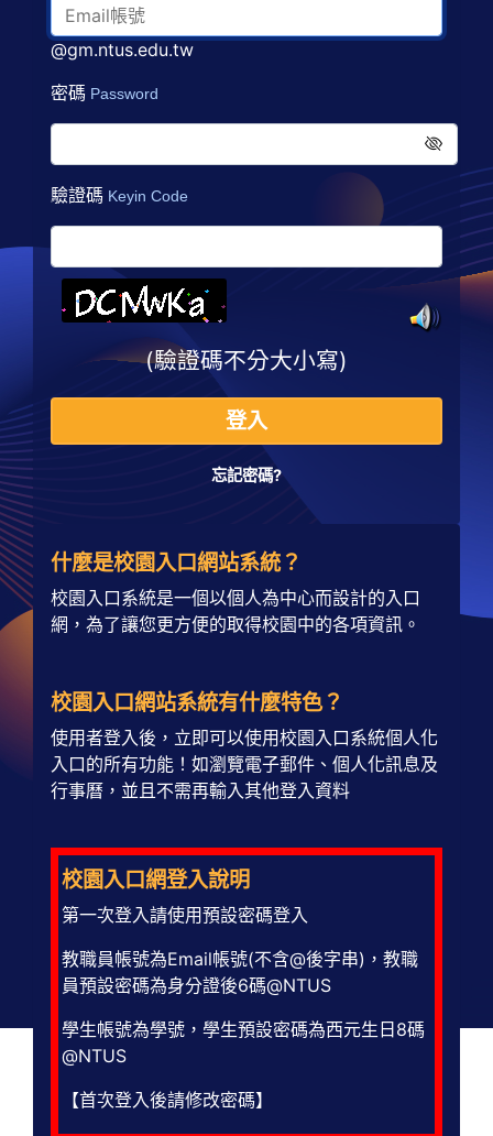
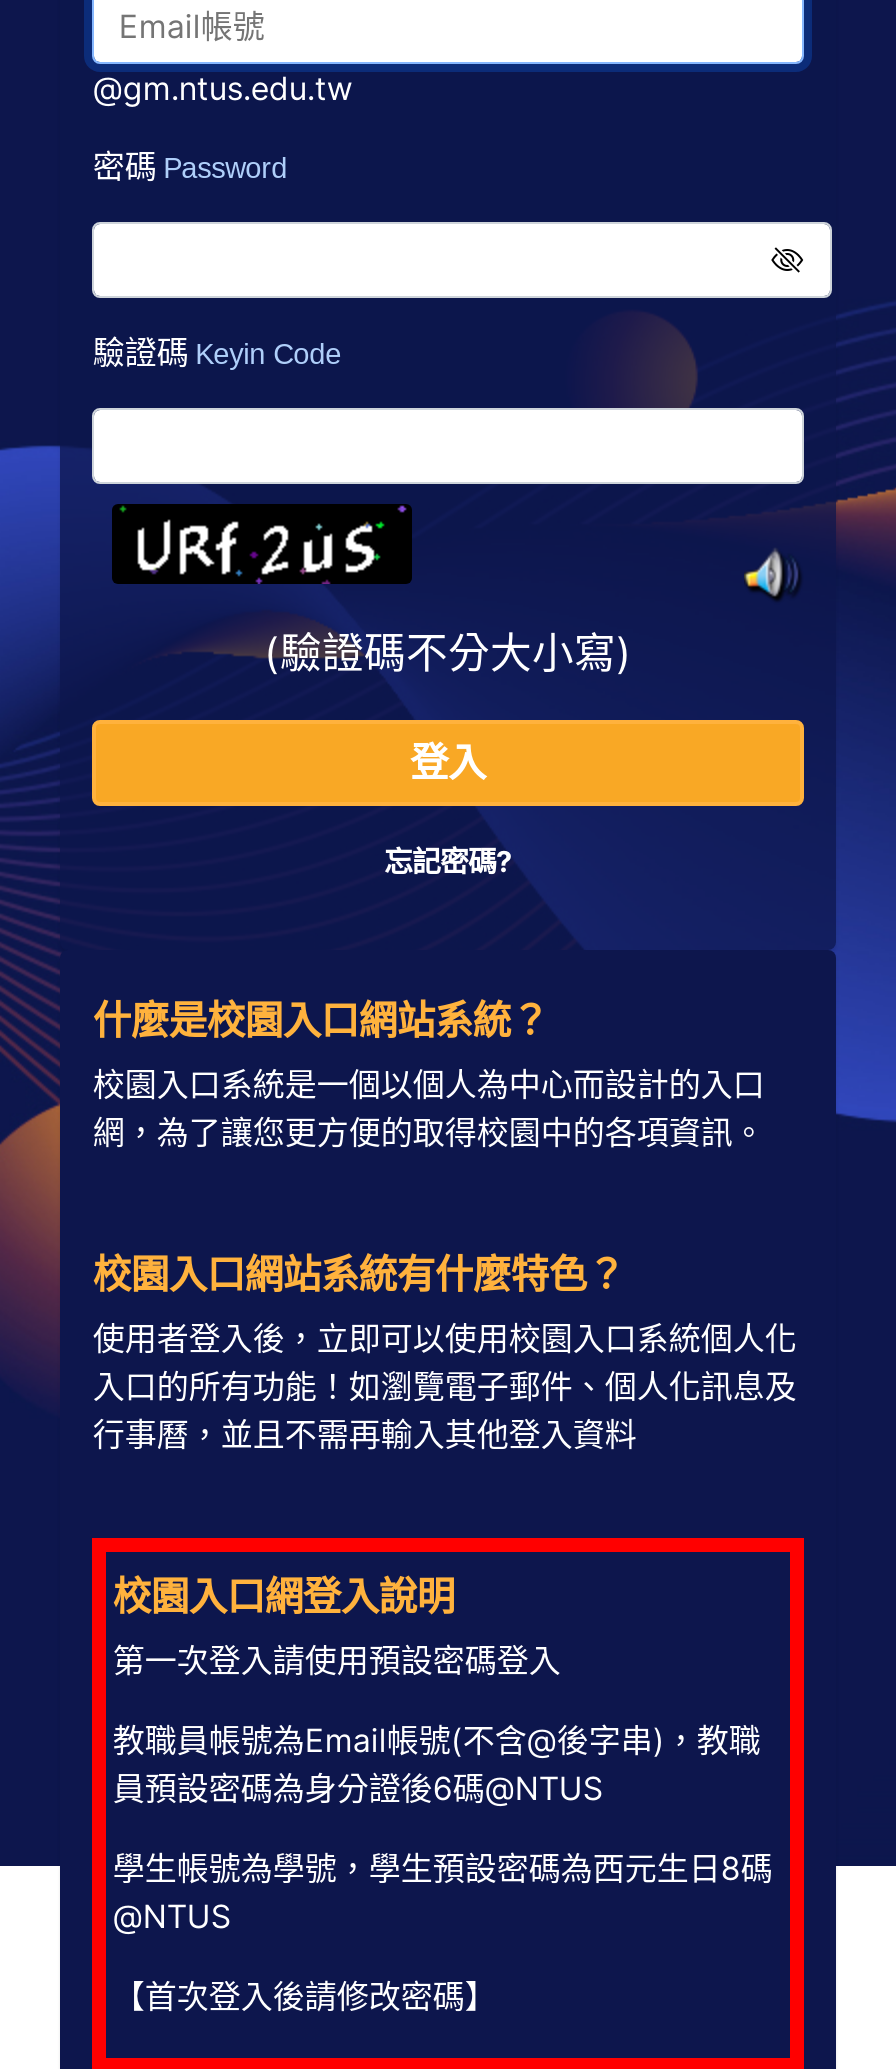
- [image]
+ [image]
